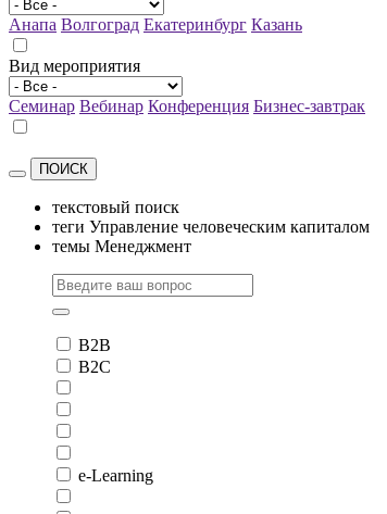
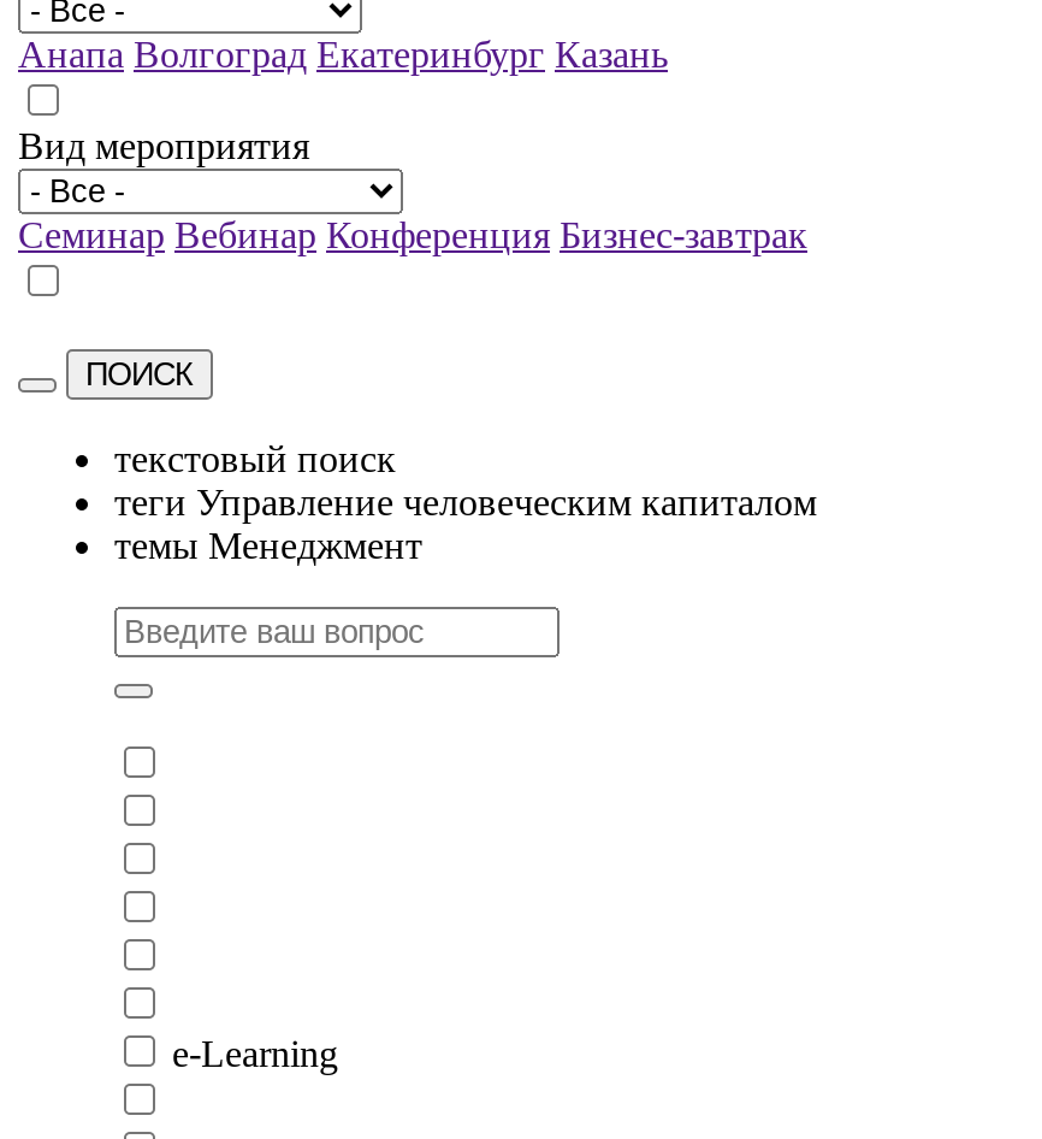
- B2B
- B2C
